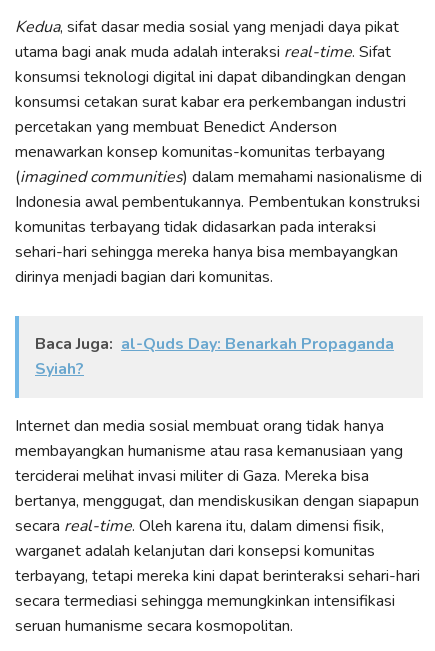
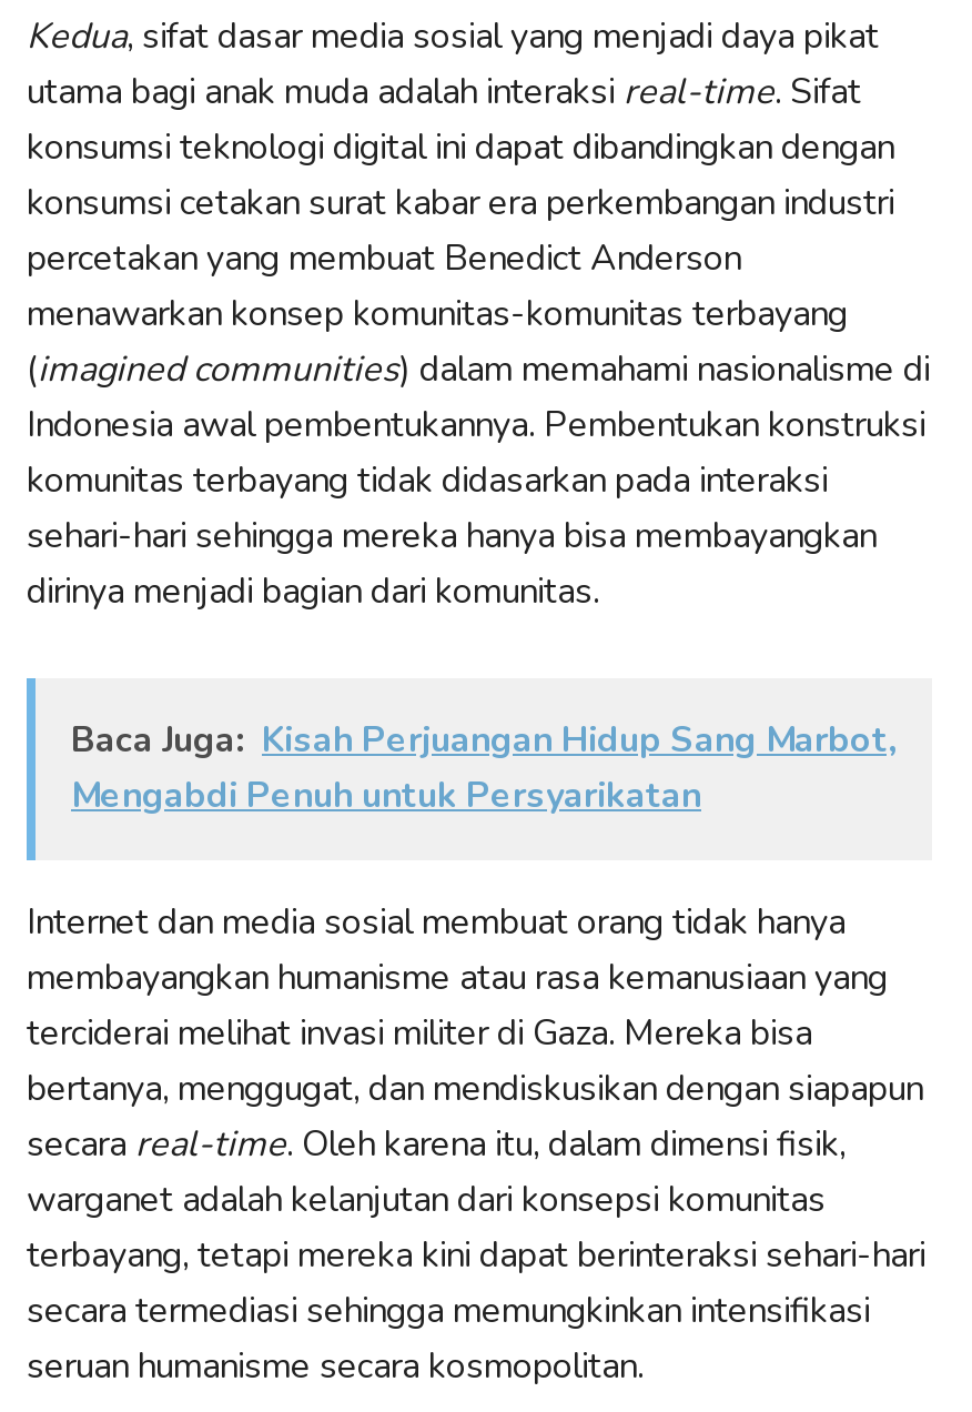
- Baca Juga: al-Quds Day: Benarkah Propaganda
- Syiah?
+ Baca Juga: Kisah Perjuangan Hidup Sang Marbot,
+ Mengabdi Penuh untuk Persyarikatan
